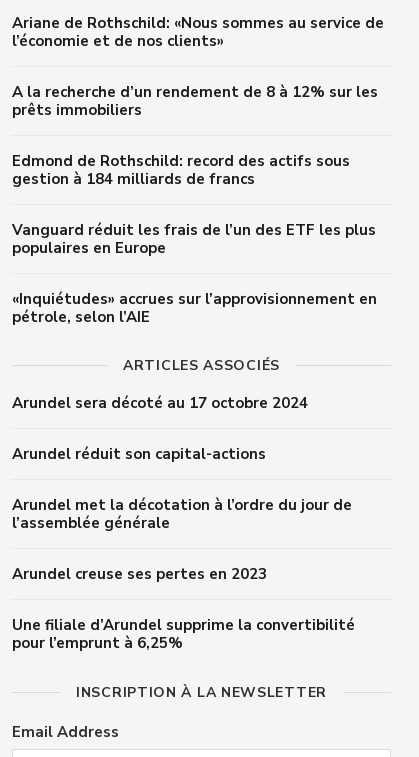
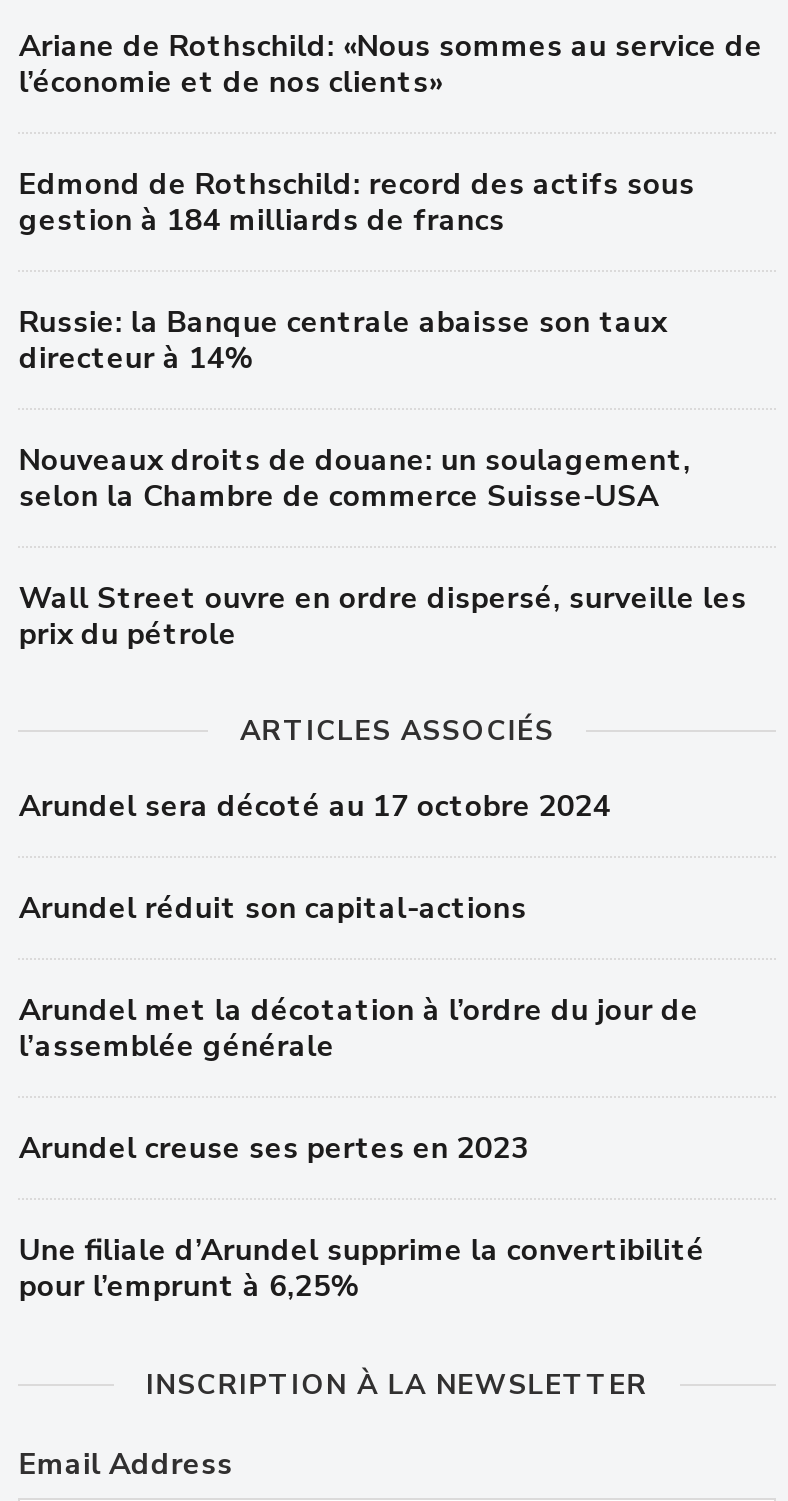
- A la recherche d’un rendement de 8 à 12% sur les
- prêts immobiliers

moved up: Edmond de Rothschild: record des actifs sous | gestion à 184 milliards de francs

- Vanguard réduit les frais de l’un des ETF les plus
- populaires en Europe
- «Inquiétudes» accrues sur l’approvisionnement en
- pétrole, selon l’AIE
+ Russie: la Banque centrale abaisse son taux
+ directeur à 14%
+ Nouveaux droits de douane: un soulagement,
+ selon la Chambre de commerce Suisse-USA
+ Wall Street ouvre en ordre dispersé, surveille les
+ prix du pétrole
